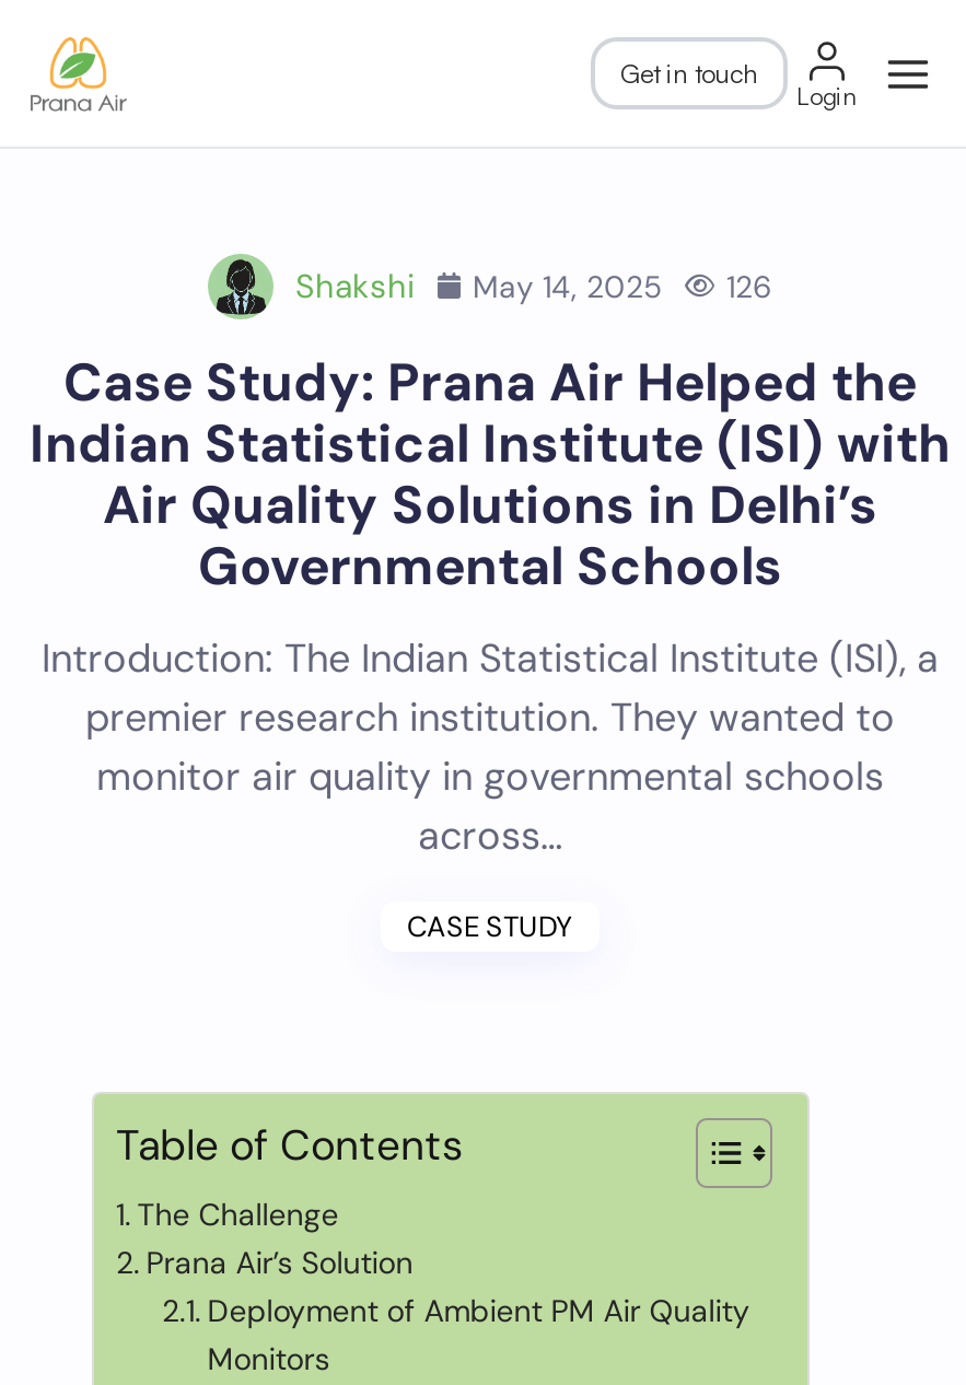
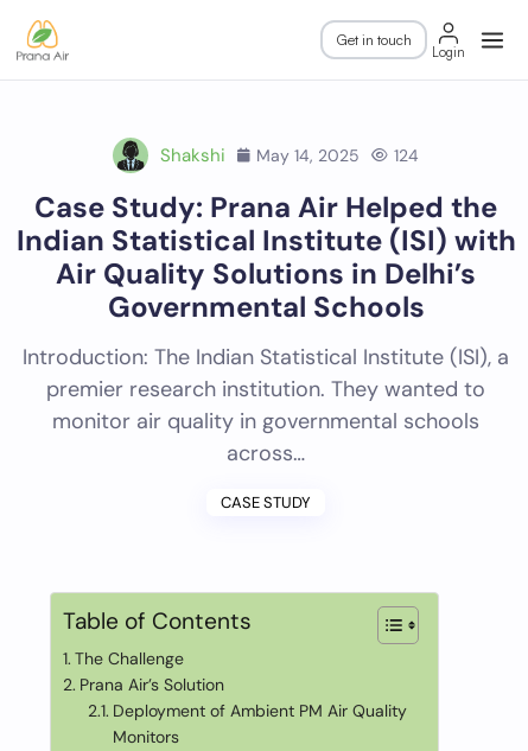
- Shakshi May 14, 2025 126
+ Shakshi May 14, 2025 124
